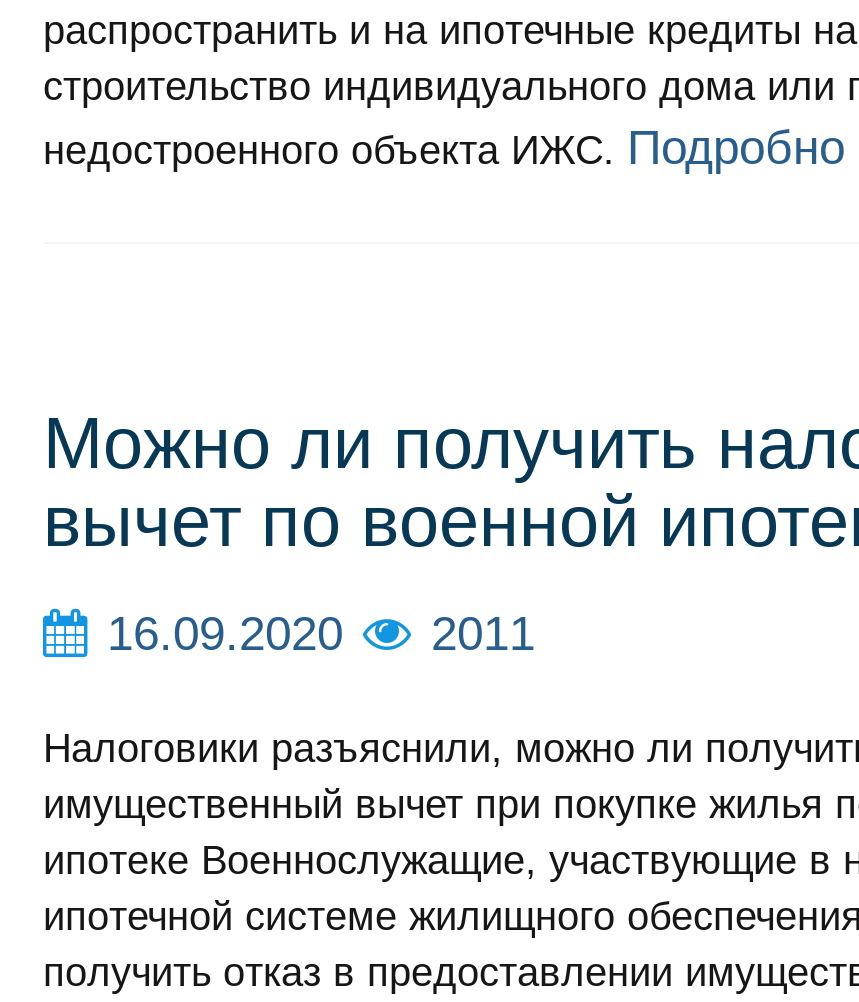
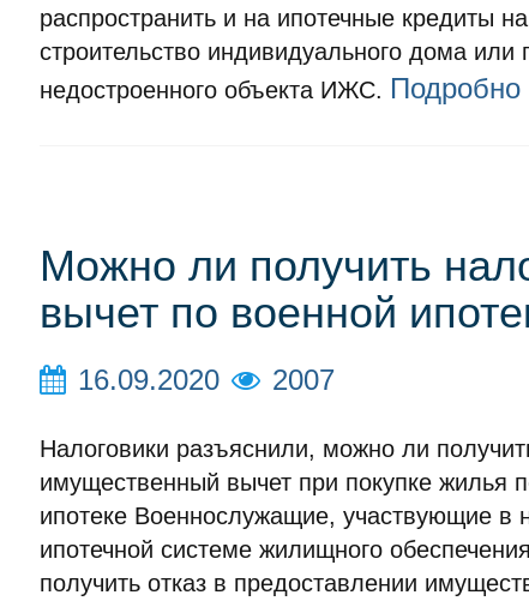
- 16.09.2020 2011
+ 16.09.2020 2007
